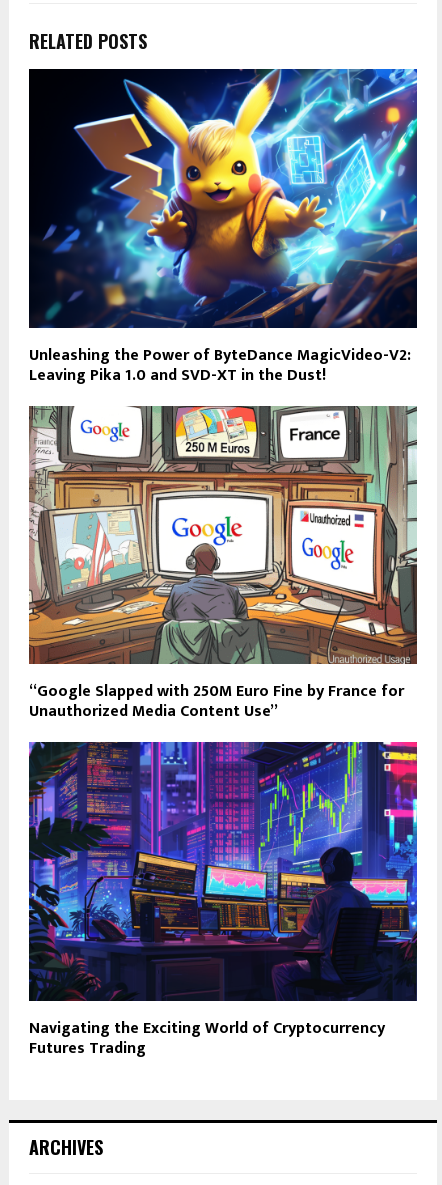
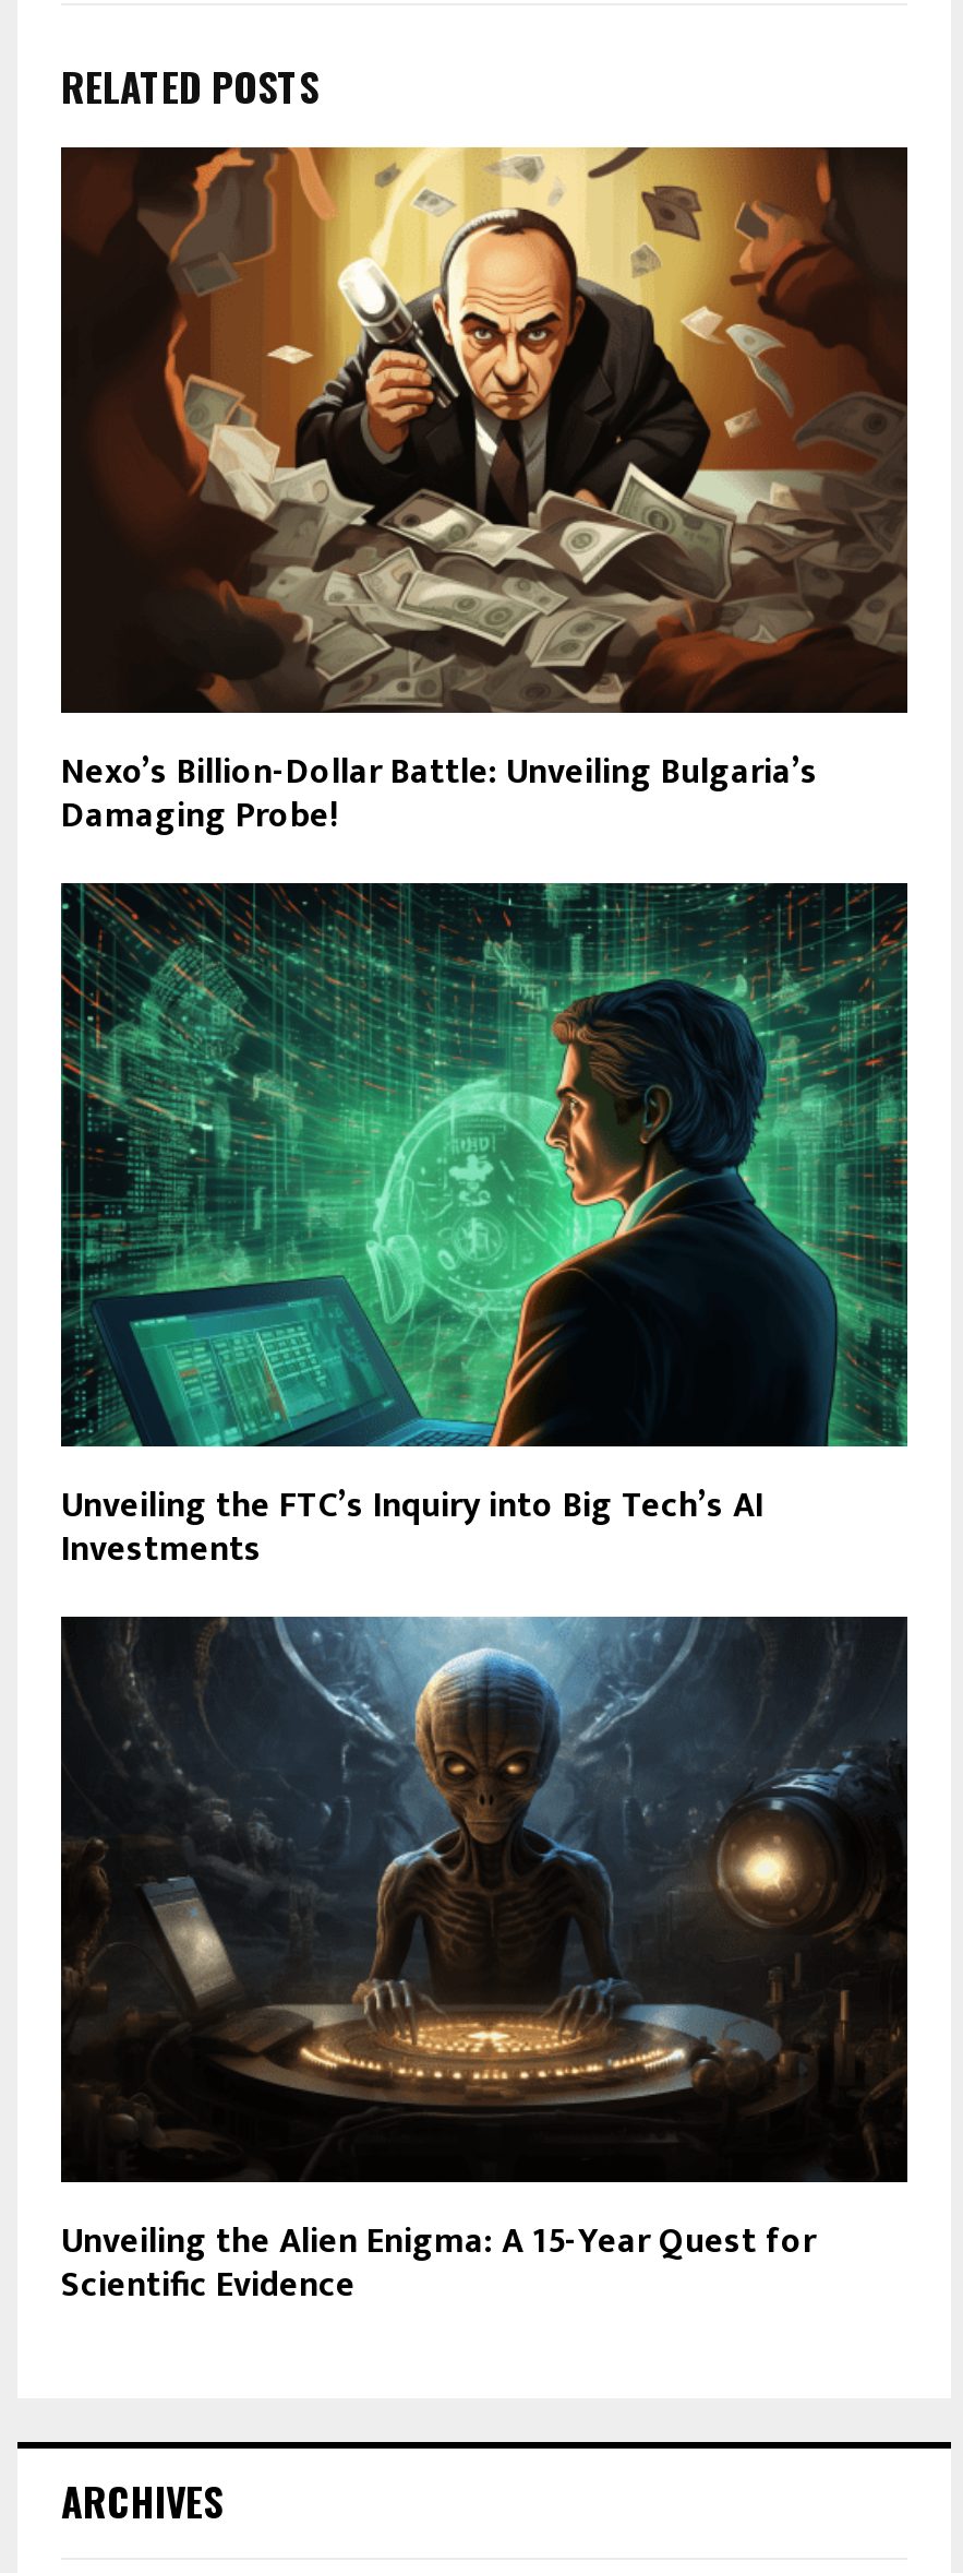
- [image]
- Unleashing the Power of ByteDance MagicVideo-V2:
- Leaving Pika 1.0 and SVD-XT in the Dust!
+ [image]
+ Nexo’s Billion-Dollar Battle: Unveiling Bulgaria’s
+ Damaging Probe!

- [image]
- “Google Slapped with 250M Euro Fine by France for
- Unauthorized Media Content Use”
+ [image]
+ Unveiling the FTC’s Inquiry into Big Tech’s AI
+ Investments

- [image]
- Navigating the Exciting World of Cryptocurrency
- Futures Trading
+ [image]
+ Unveiling the Alien Enigma: A 15-Year Quest for
+ Scientific Evidence
